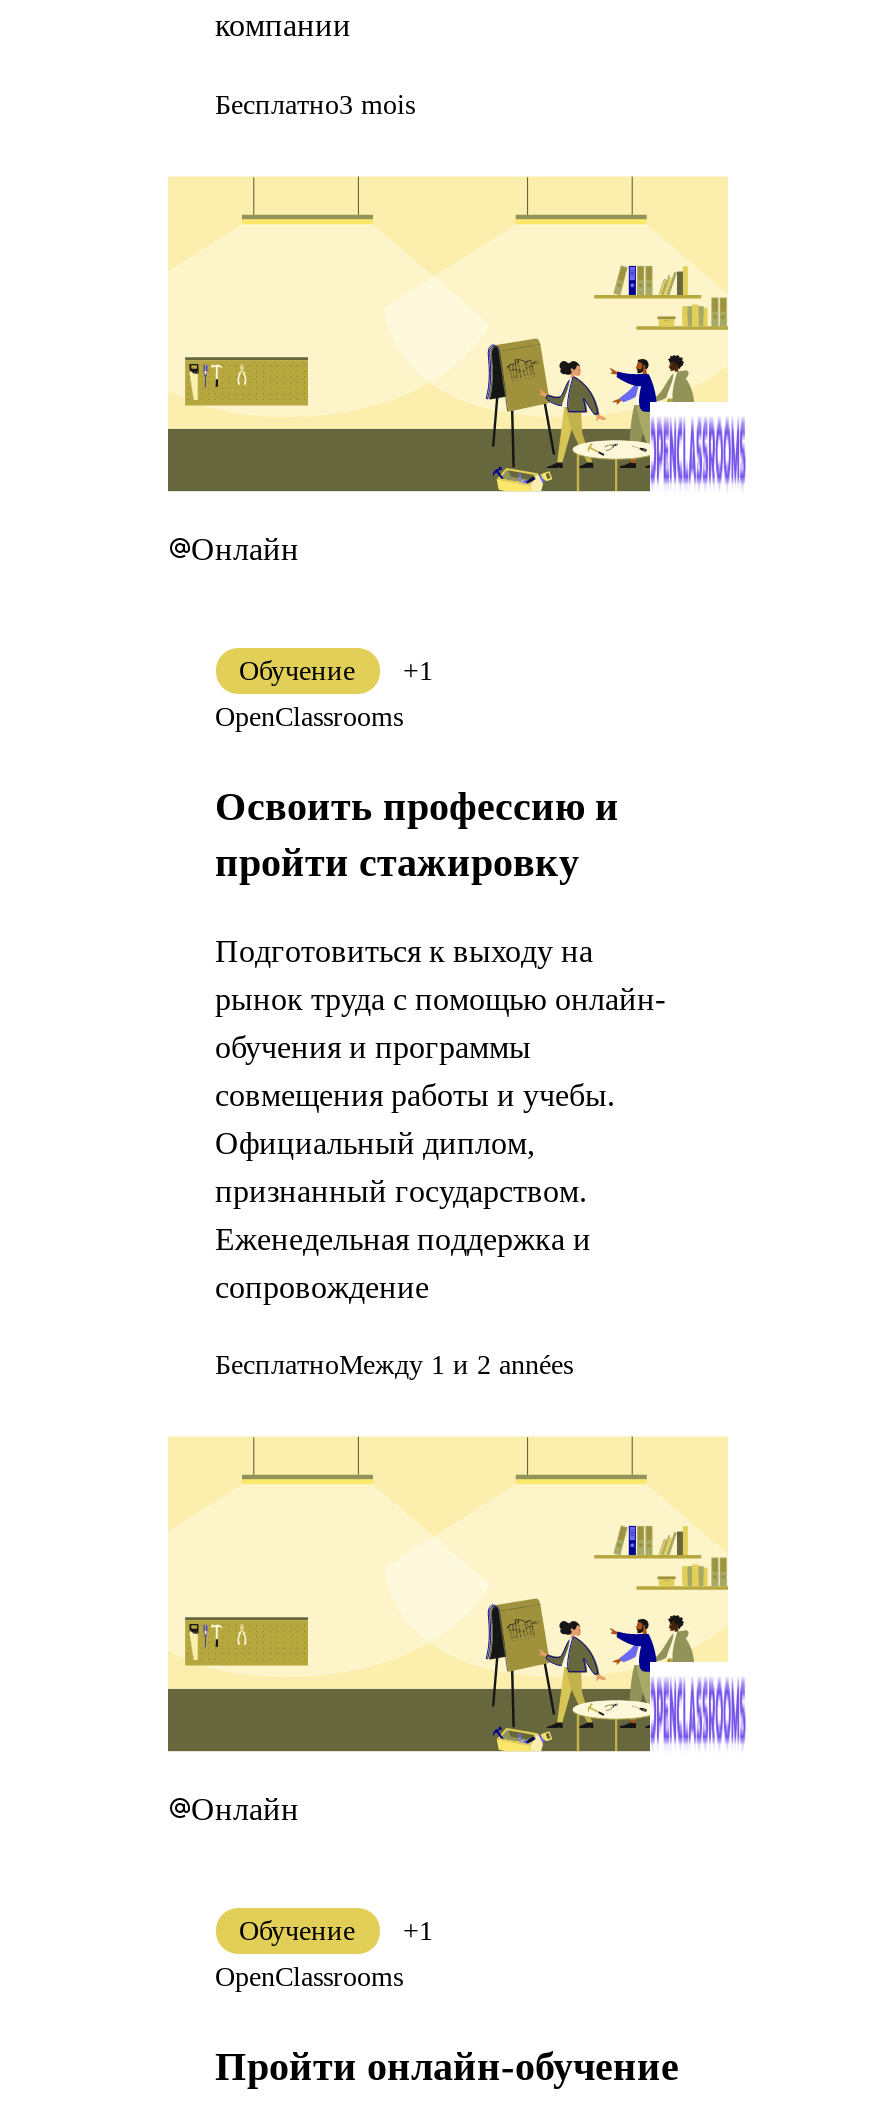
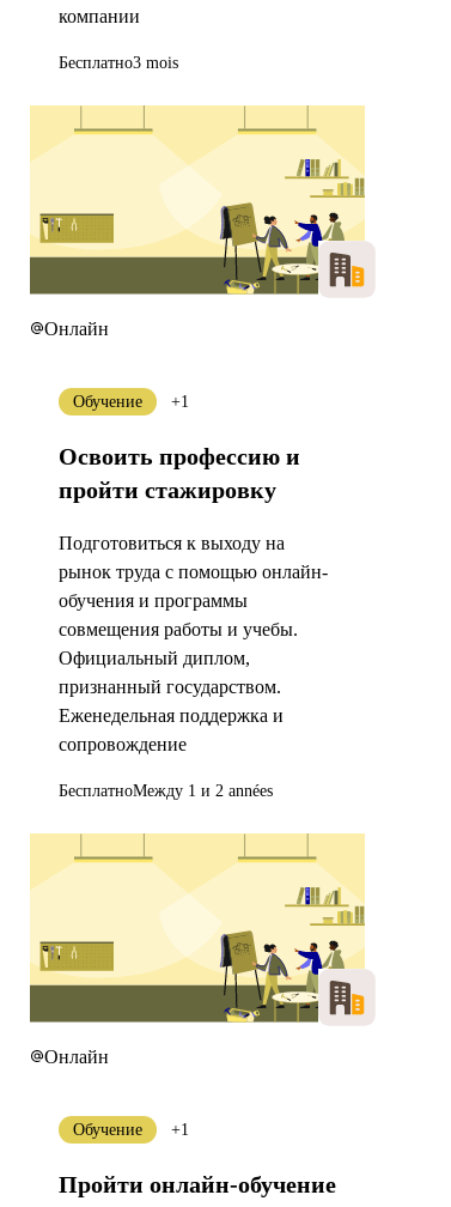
- [image]
+ [image]

- OpenClassrooms

- [image]
+ [image]

- OpenClassrooms
